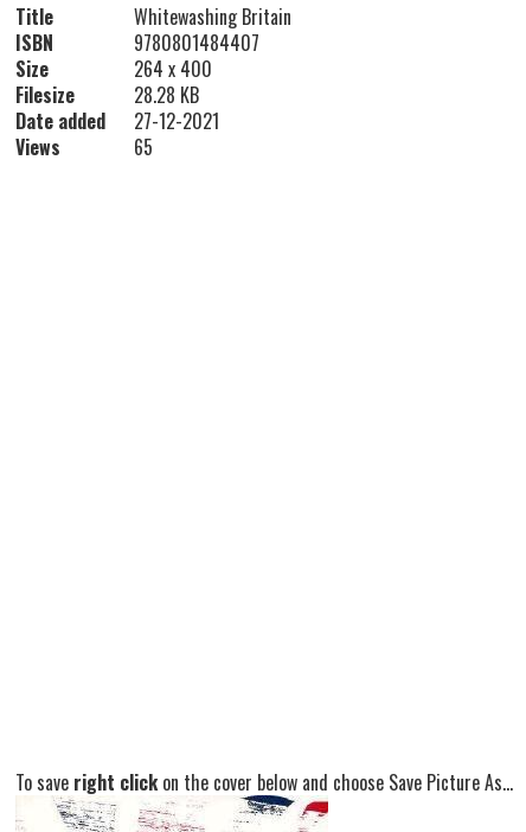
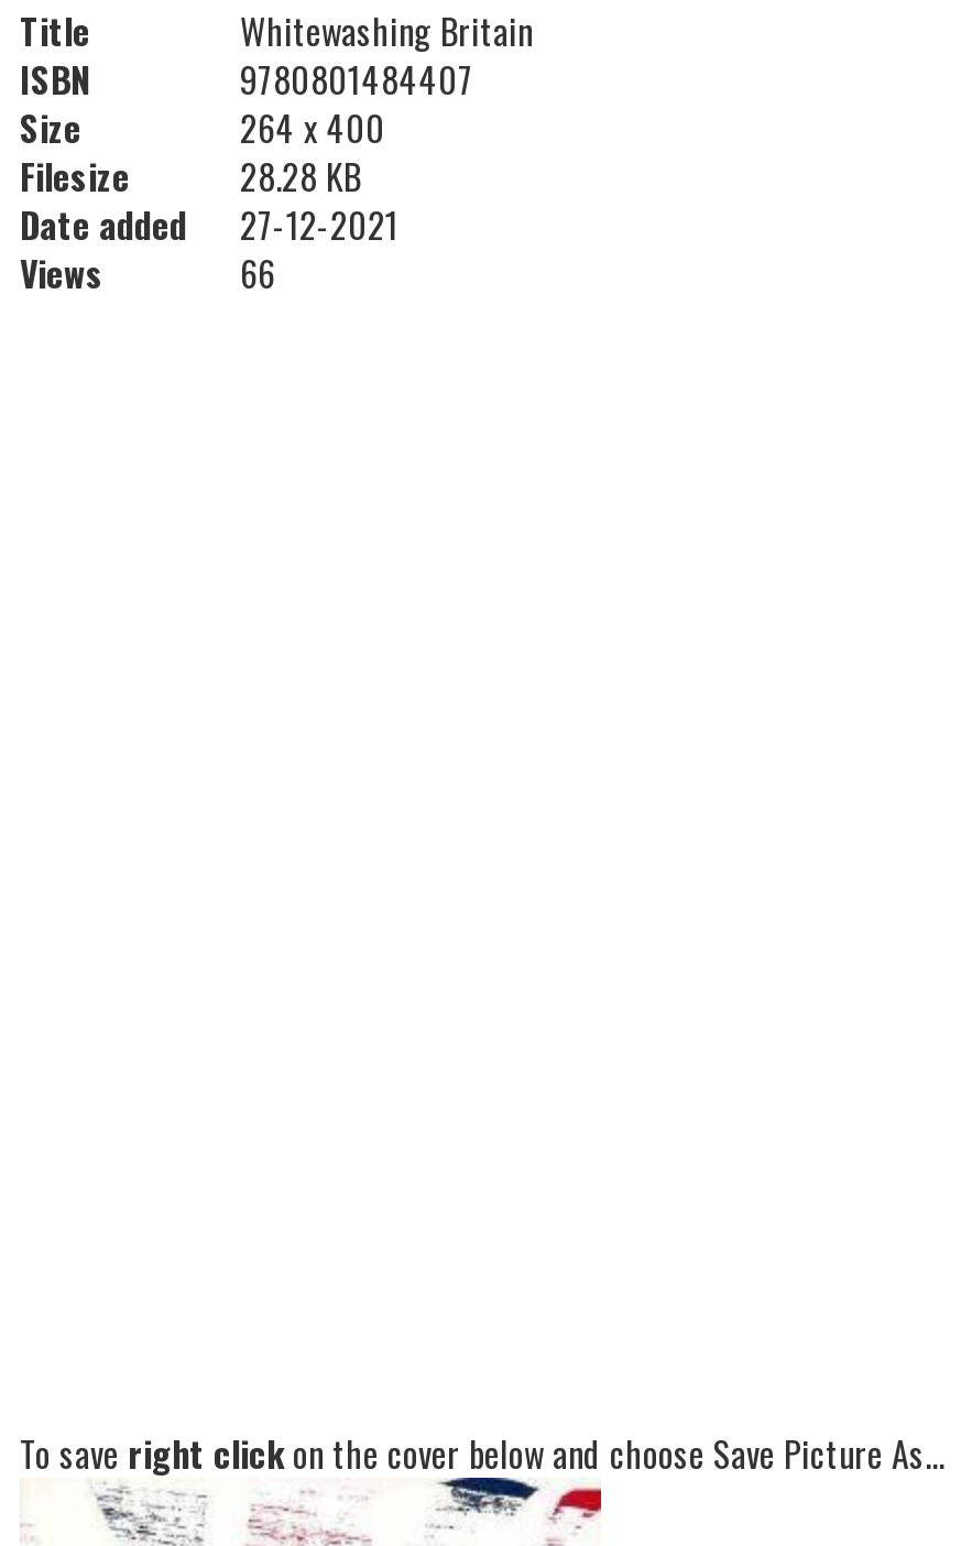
- 65
+ 66
